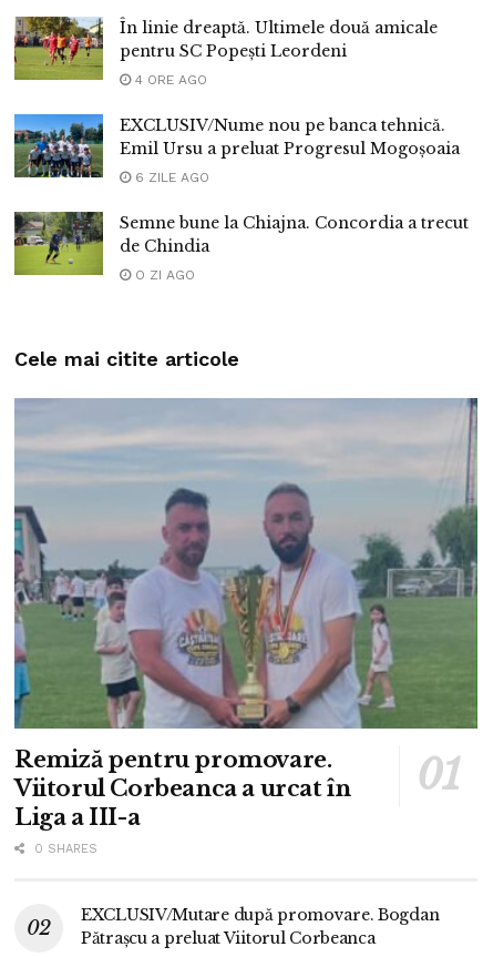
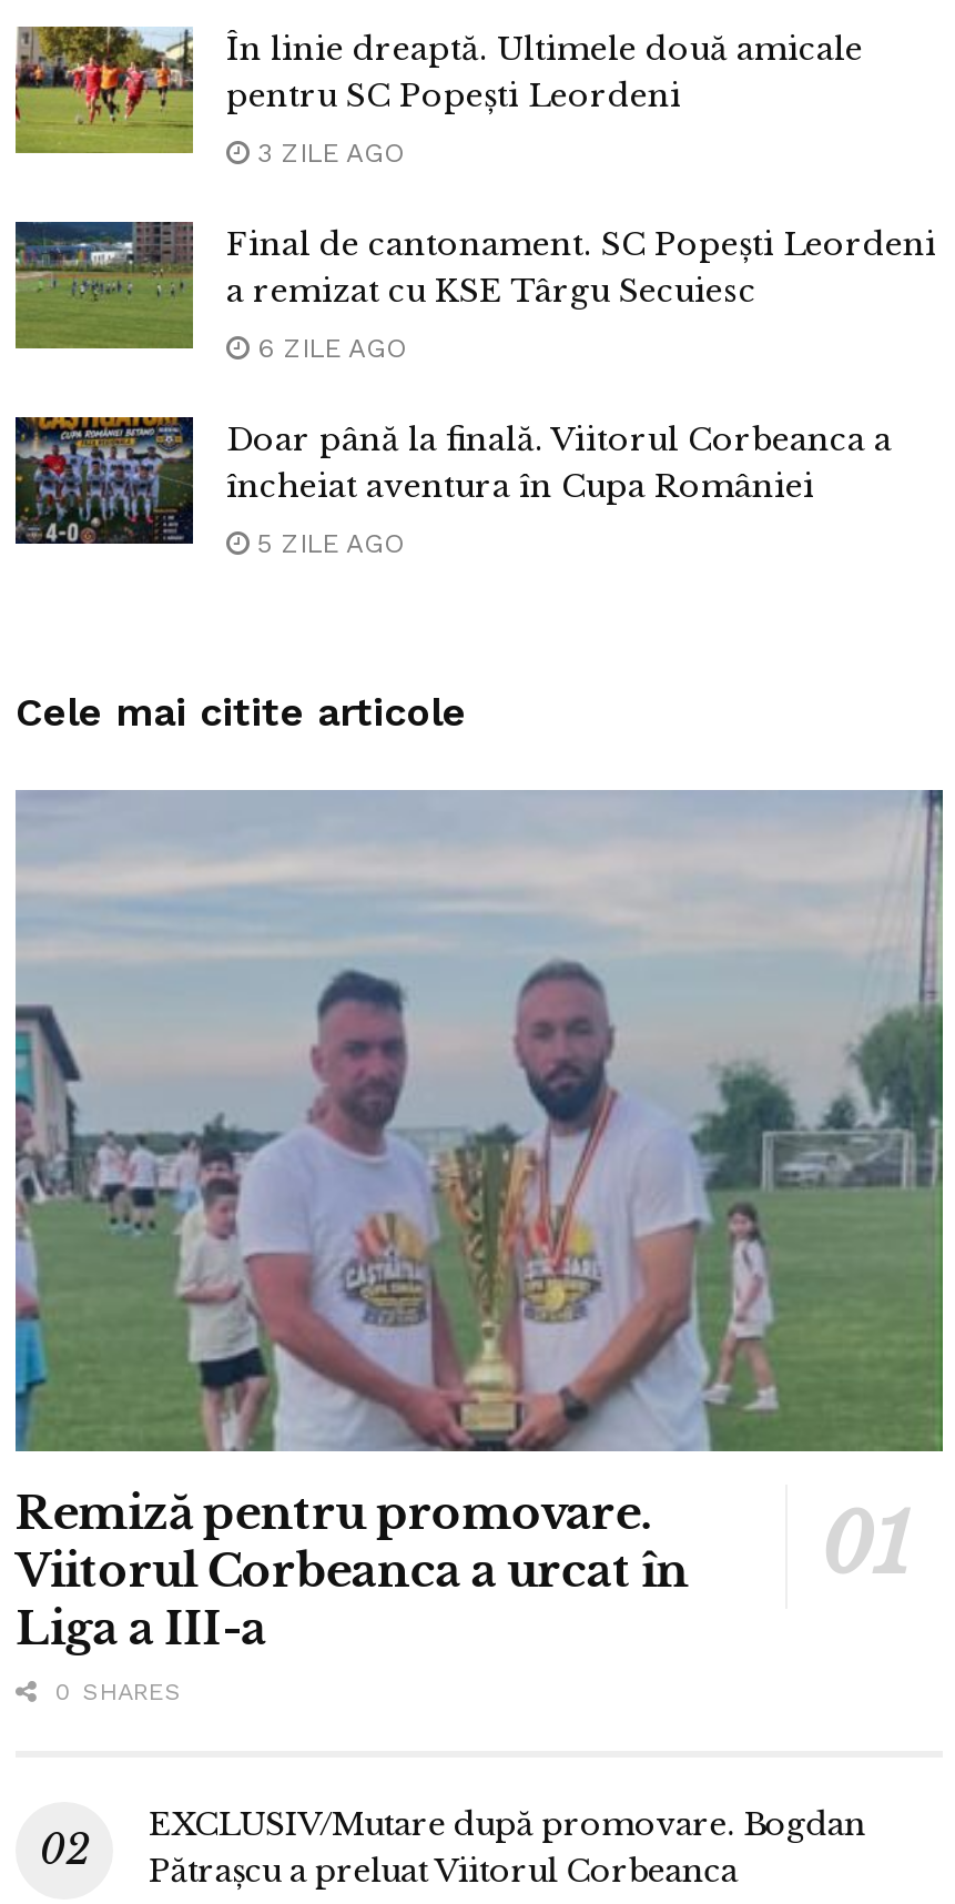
- 4 ORE AGO
+ 3 ZILE AGO

- [image]
- EXCLUSIV/Nume nou pe banca tehnică.
- Emil Ursu a preluat Progresul Mogoșoaia
+ [image]
+ Final de cantonament. SC Popești Leordeni
+ a remizat cu KSE Târgu Secuiesc

- [image]
- Semne bune la Chiajna. Concordia a trecut
- de Chindia
+ [image]
+ Doar până la finală. Viitorul Corbeanca a
+ încheiat aventura în Cupa României

- O ZI AGO
+ 5 ZILE AGO
